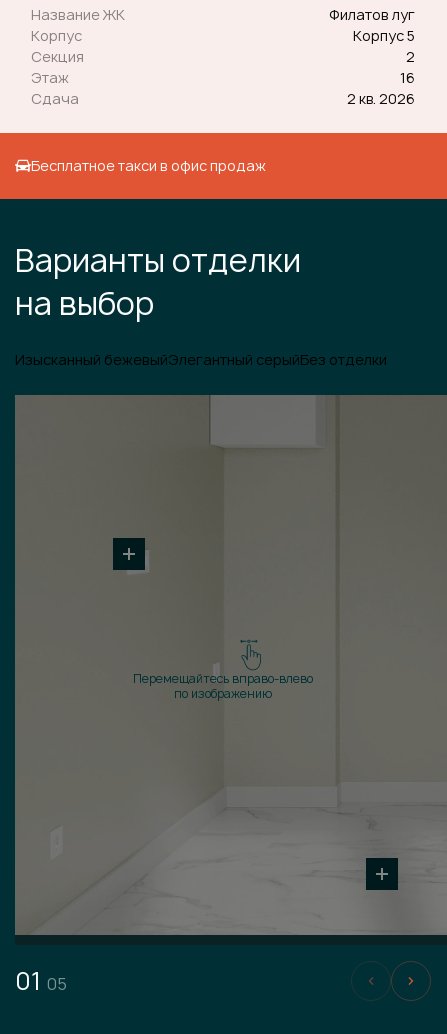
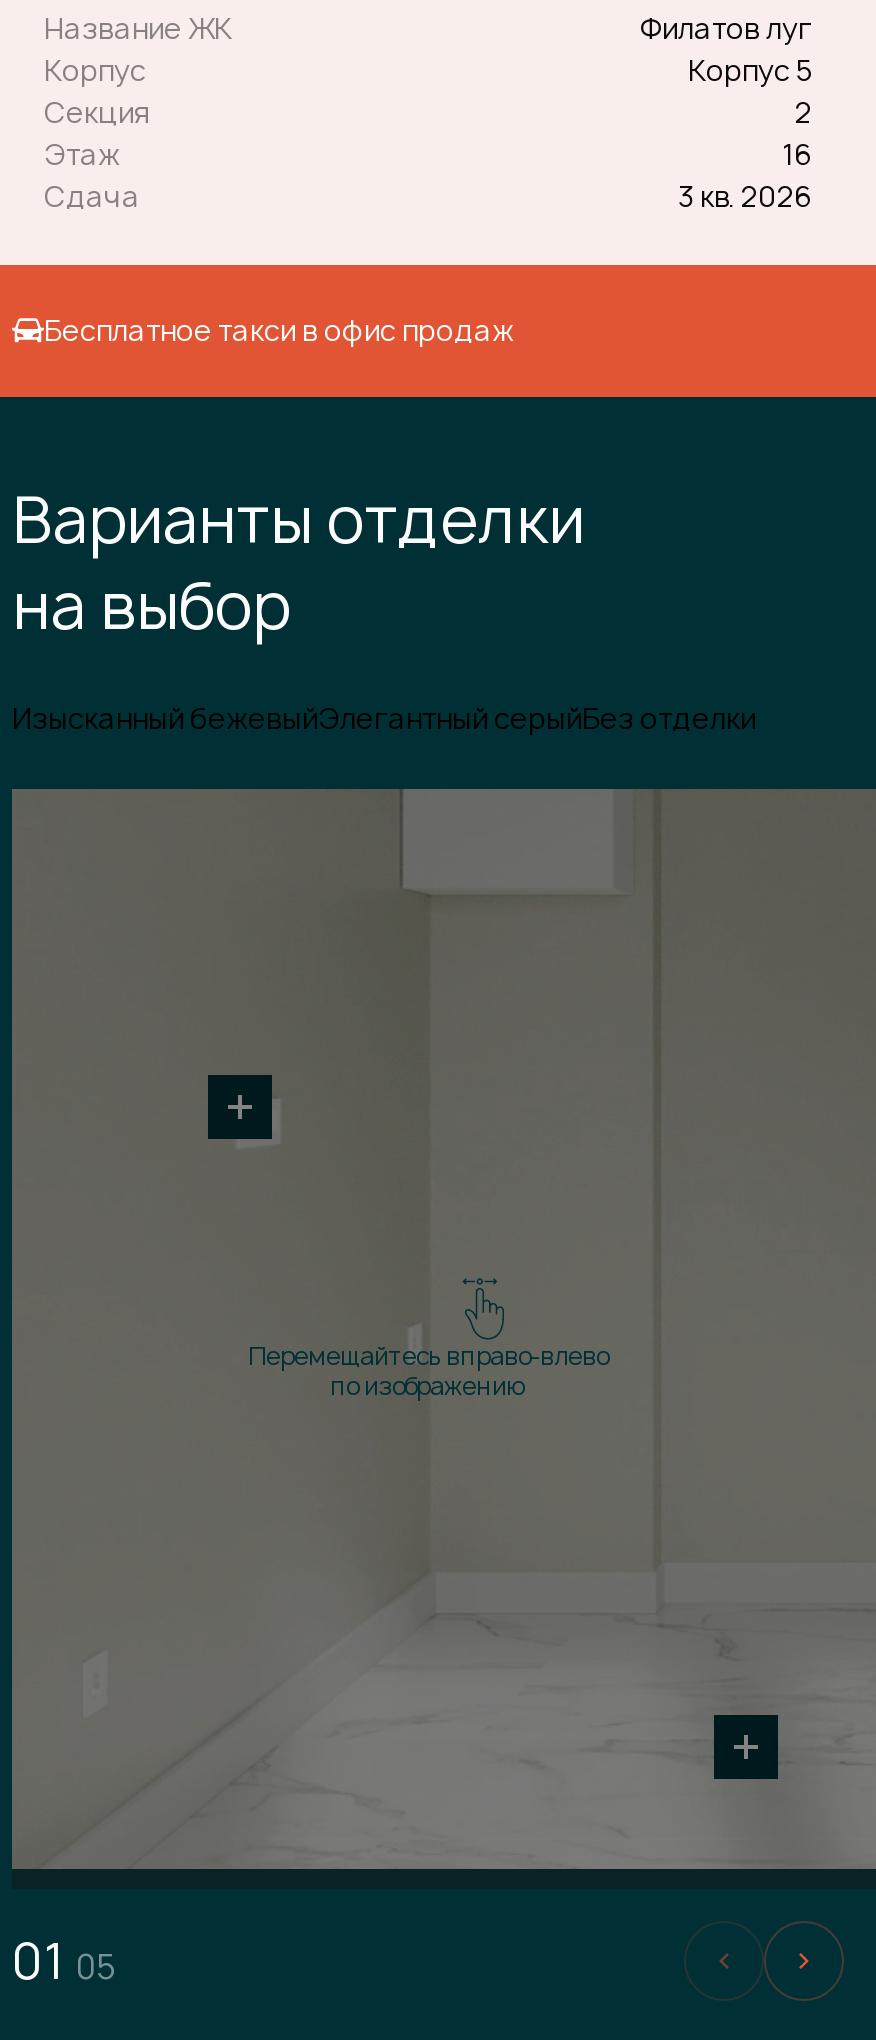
- 2 кв. 2026
+ 3 кв. 2026
